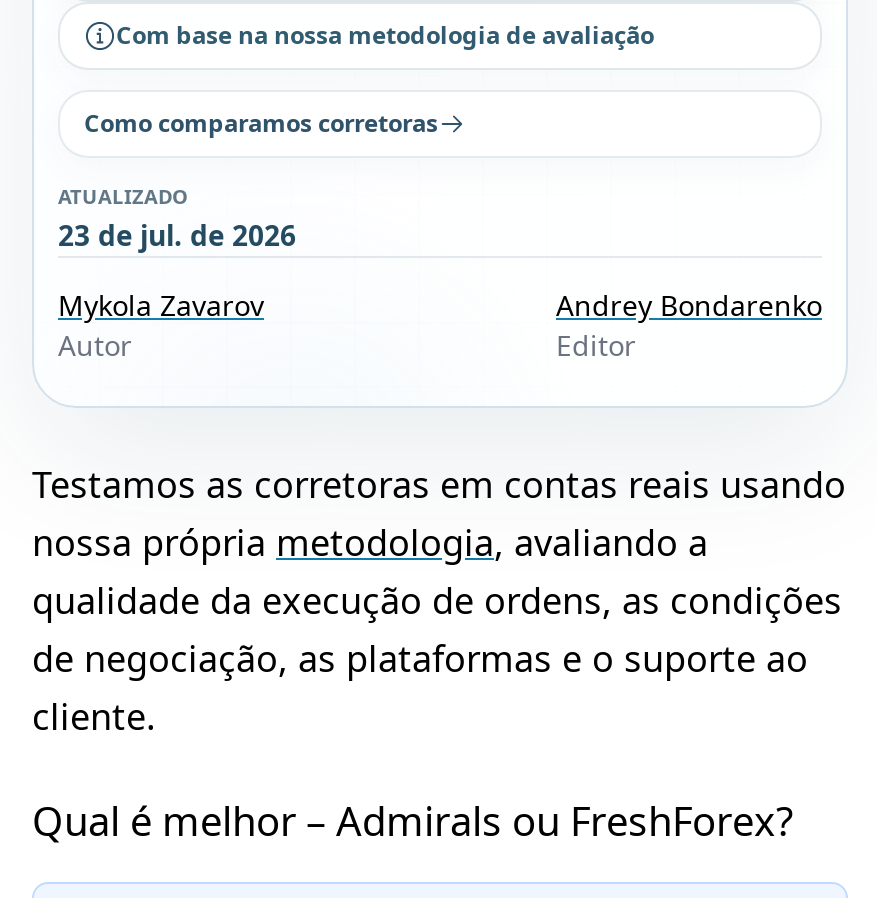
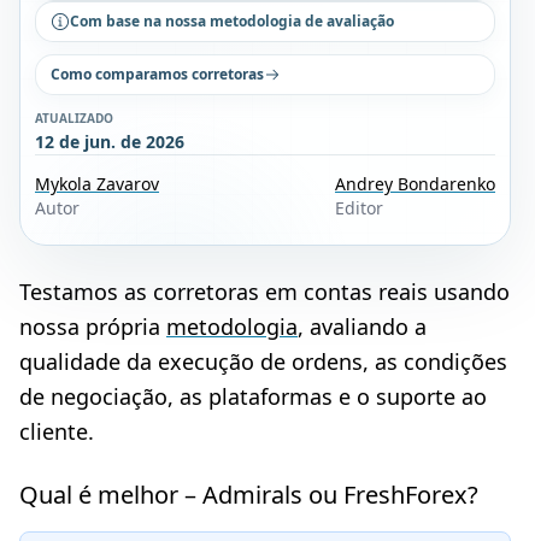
- 23 de jul. de 2026
+ 12 de jun. de 2026
